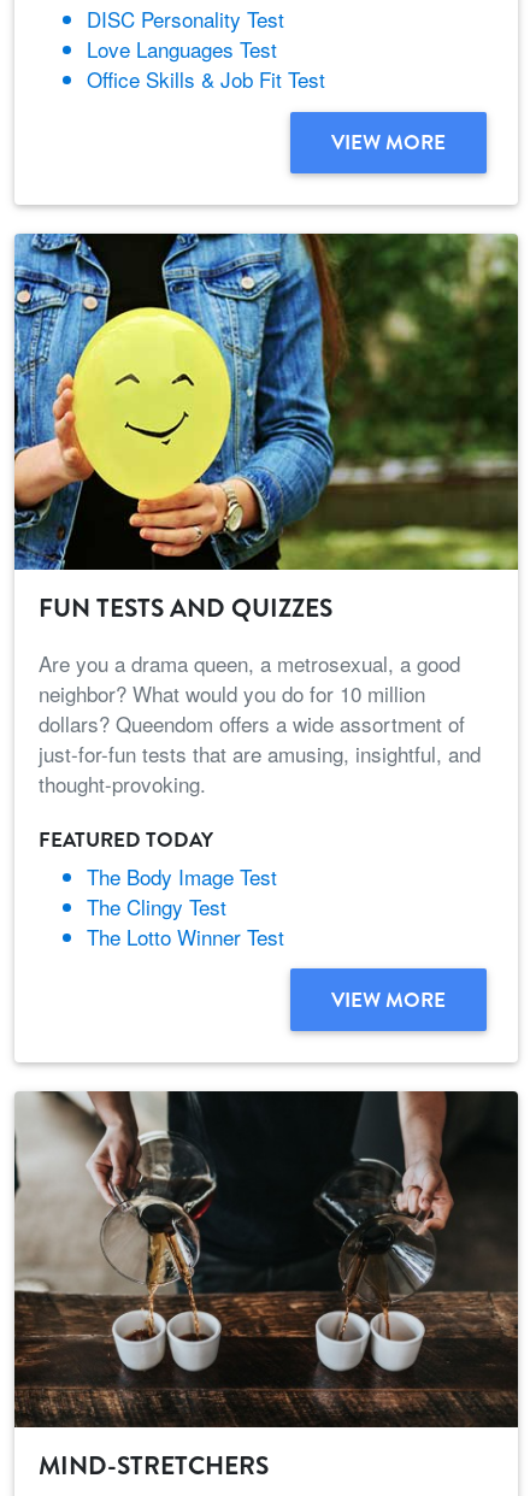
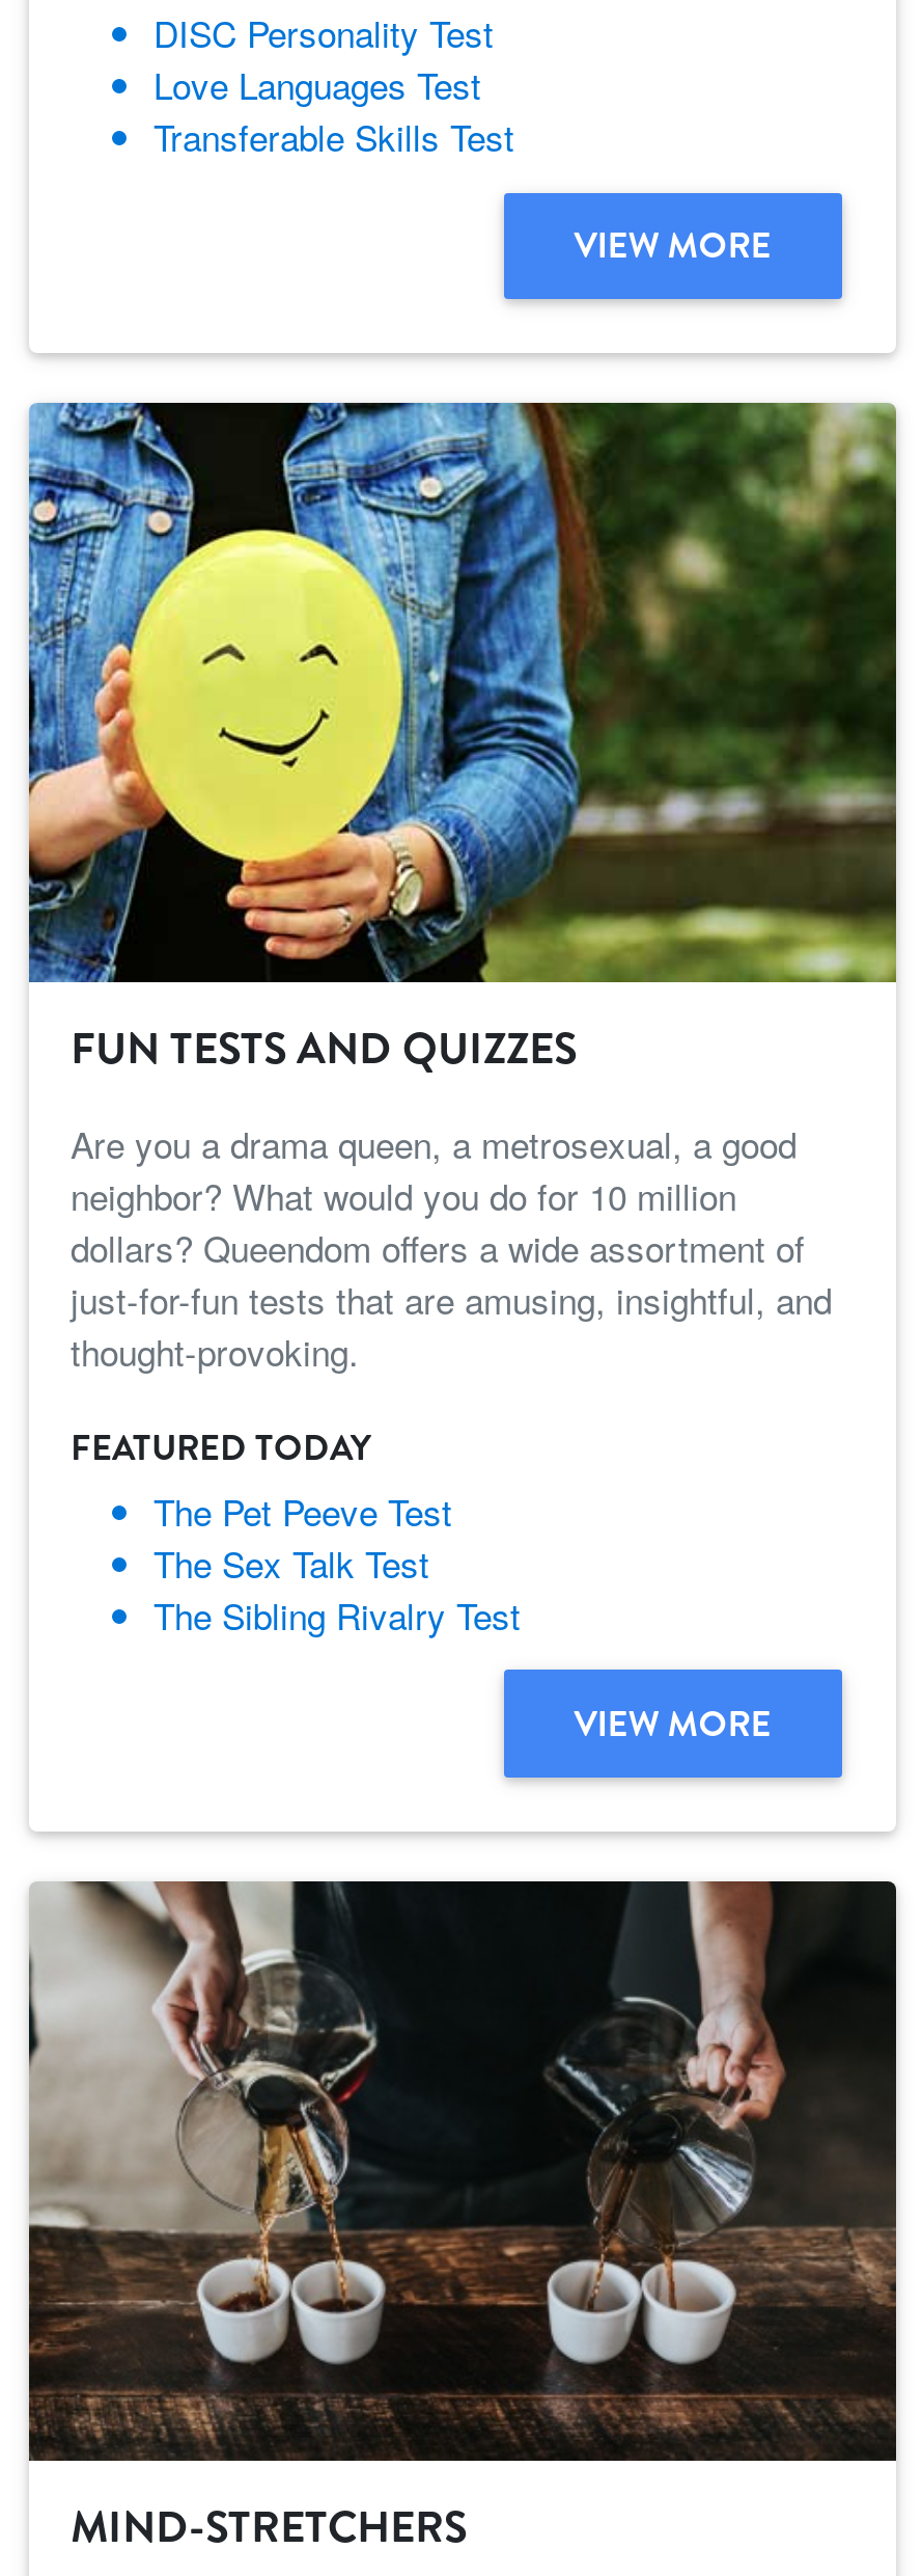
- Office Skills & Job Fit Test
+ Transferable Skills Test

- The Body Image Test
- The Clingy Test
- The Lotto Winner Test
+ The Pet Peeve Test
+ The Sex Talk Test
+ The Sibling Rivalry Test
